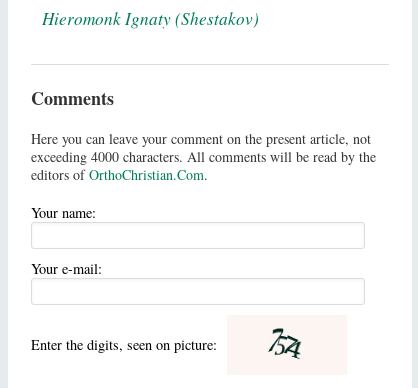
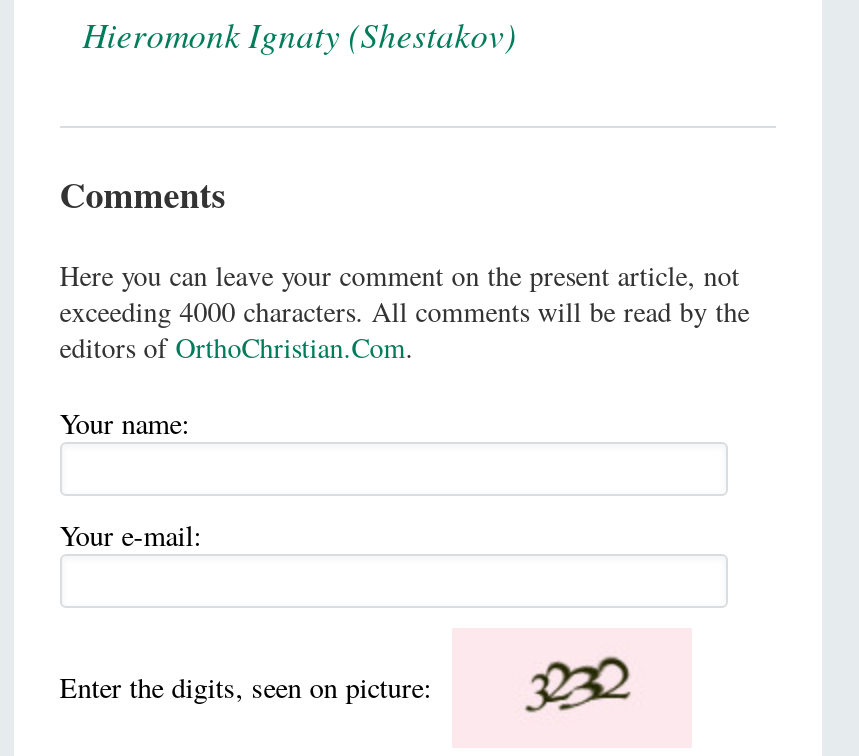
- [image]
+ [image]
